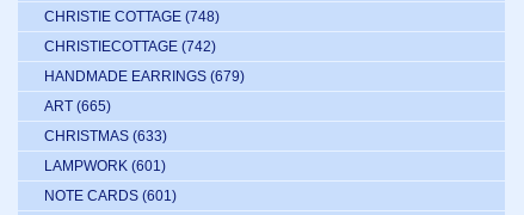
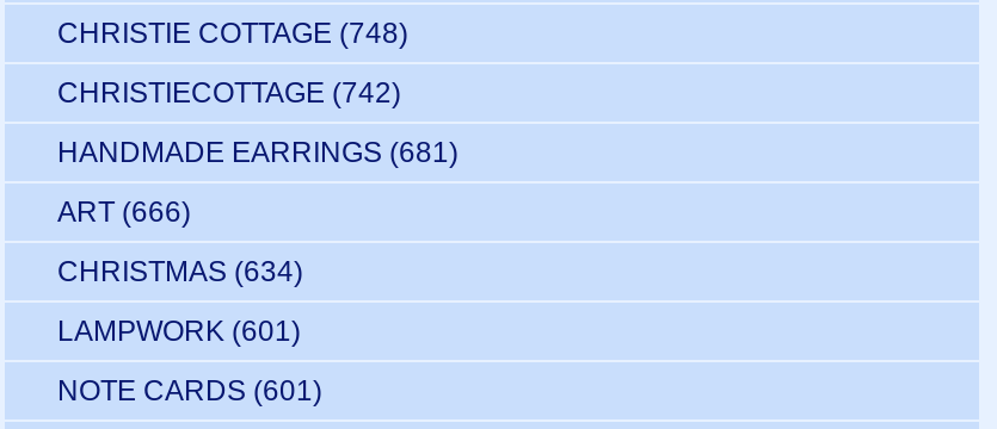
- HANDMADE EARRINGS (679)
+ HANDMADE EARRINGS (681)

- ART (665)
+ ART (666)

- CHRISTMAS (633)
+ CHRISTMAS (634)
